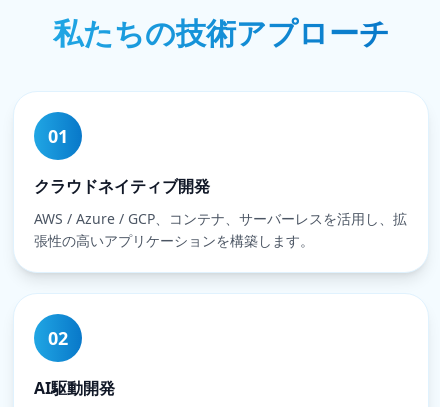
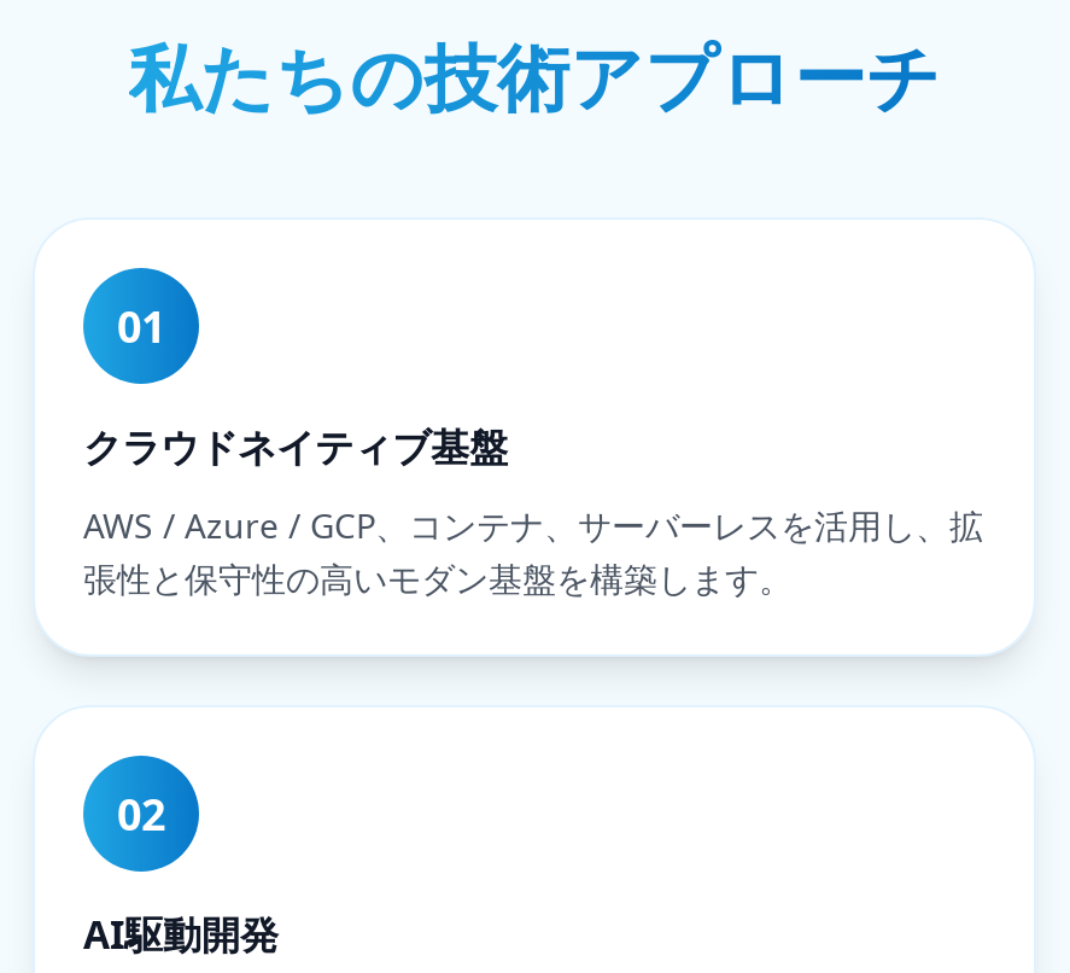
- クラウドネイティブ開発
+ クラウドネイティブ基盤

- 張性の高いアプリケーションを構築します。
+ 張性と保守性の高いモダン基盤を構築します。
